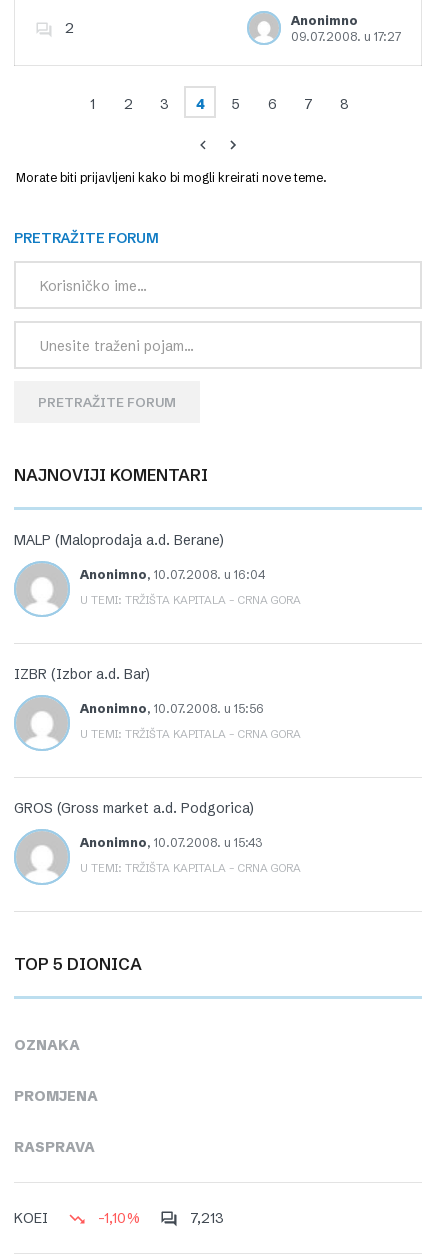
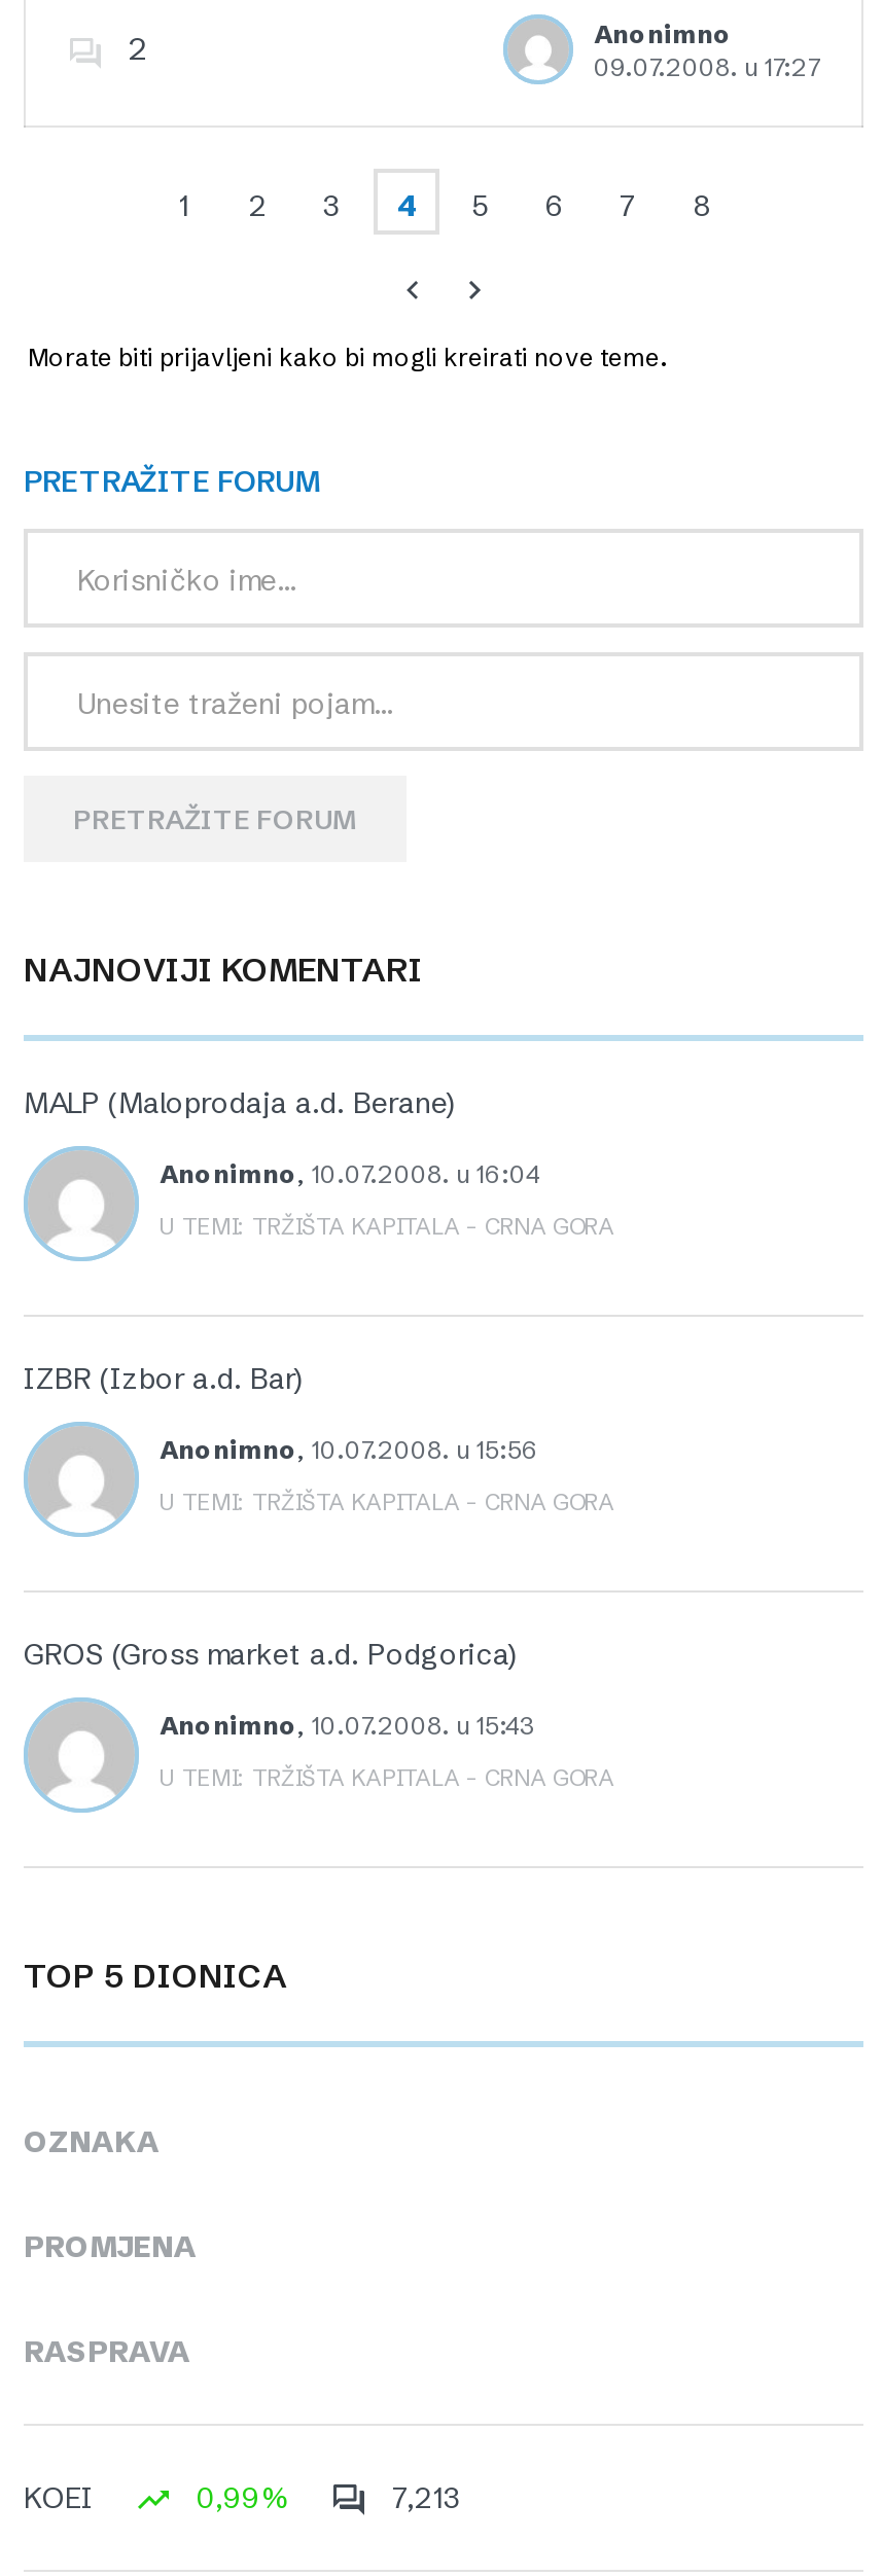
- -1,10%
+ 0,99%
